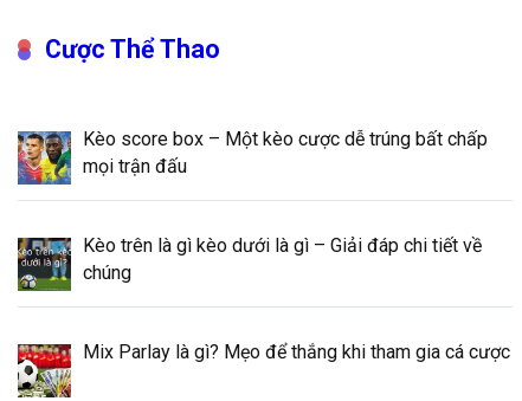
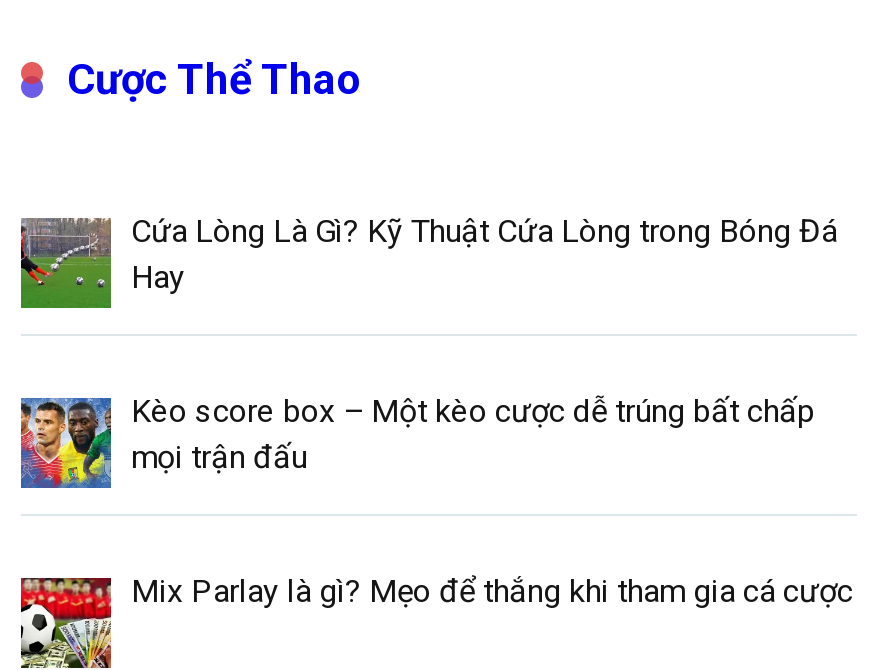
+ [image]
+ Cứa Lòng Là Gì? Kỹ Thuật Cứa Lòng trong Bóng Đá
+ Hay

moved down: [image] | Kèo score box – Một kèo cược dễ trúng bất chấp | mọi trận đấu

- [image]
- Kèo trên là gì kèo dưới là gì – Giải đáp chi tiết về
- chúng
